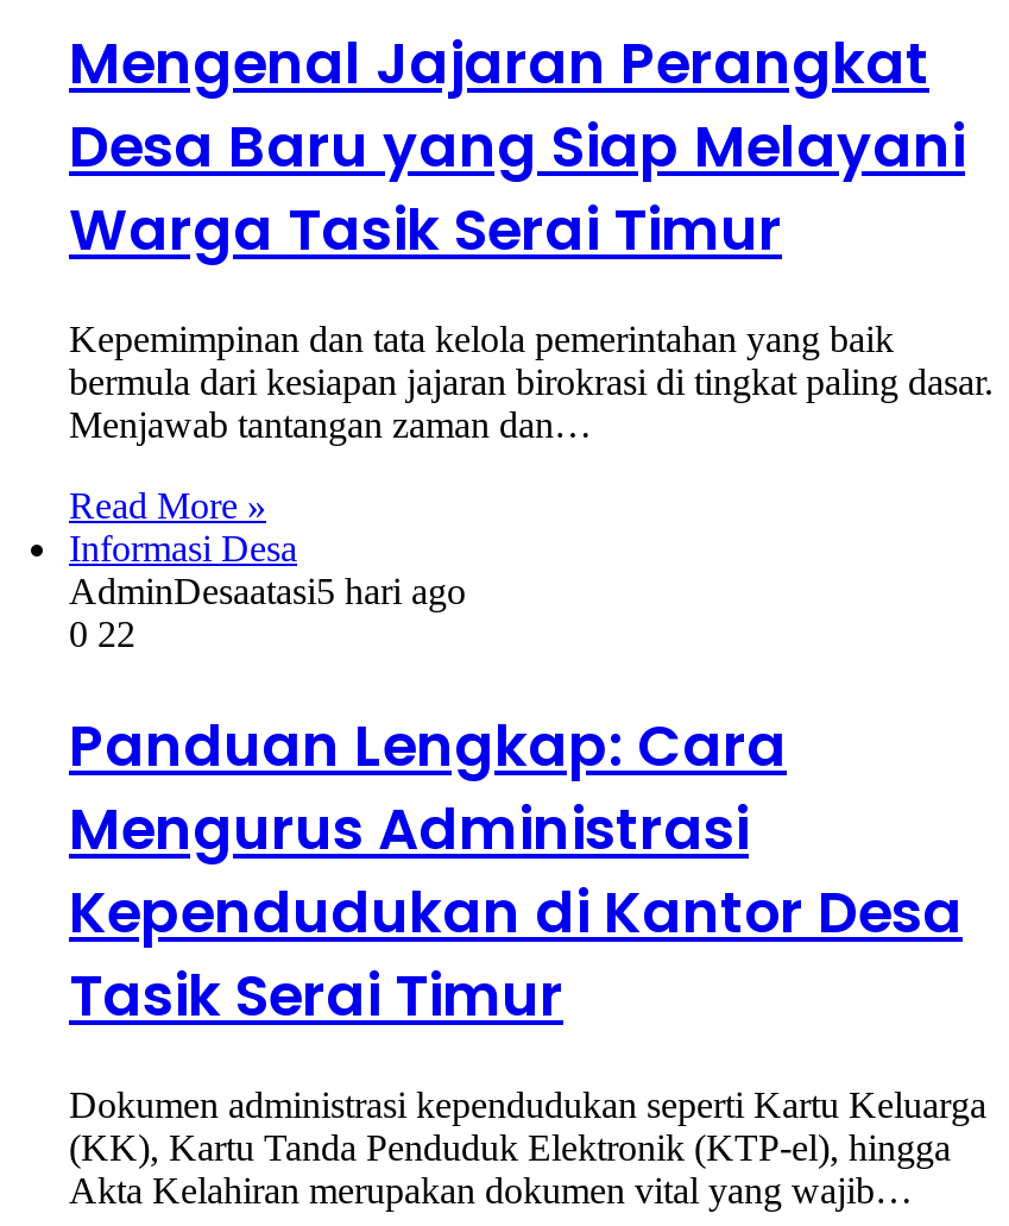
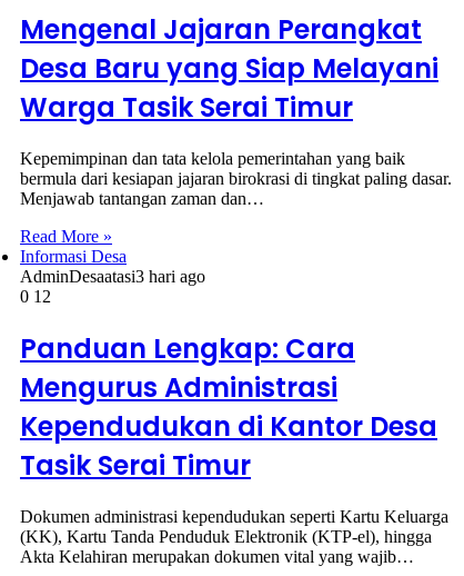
- AdminDesaatasi5 hari ago
+ AdminDesaatasi3 hari ago

- 0 22
+ 0 12
